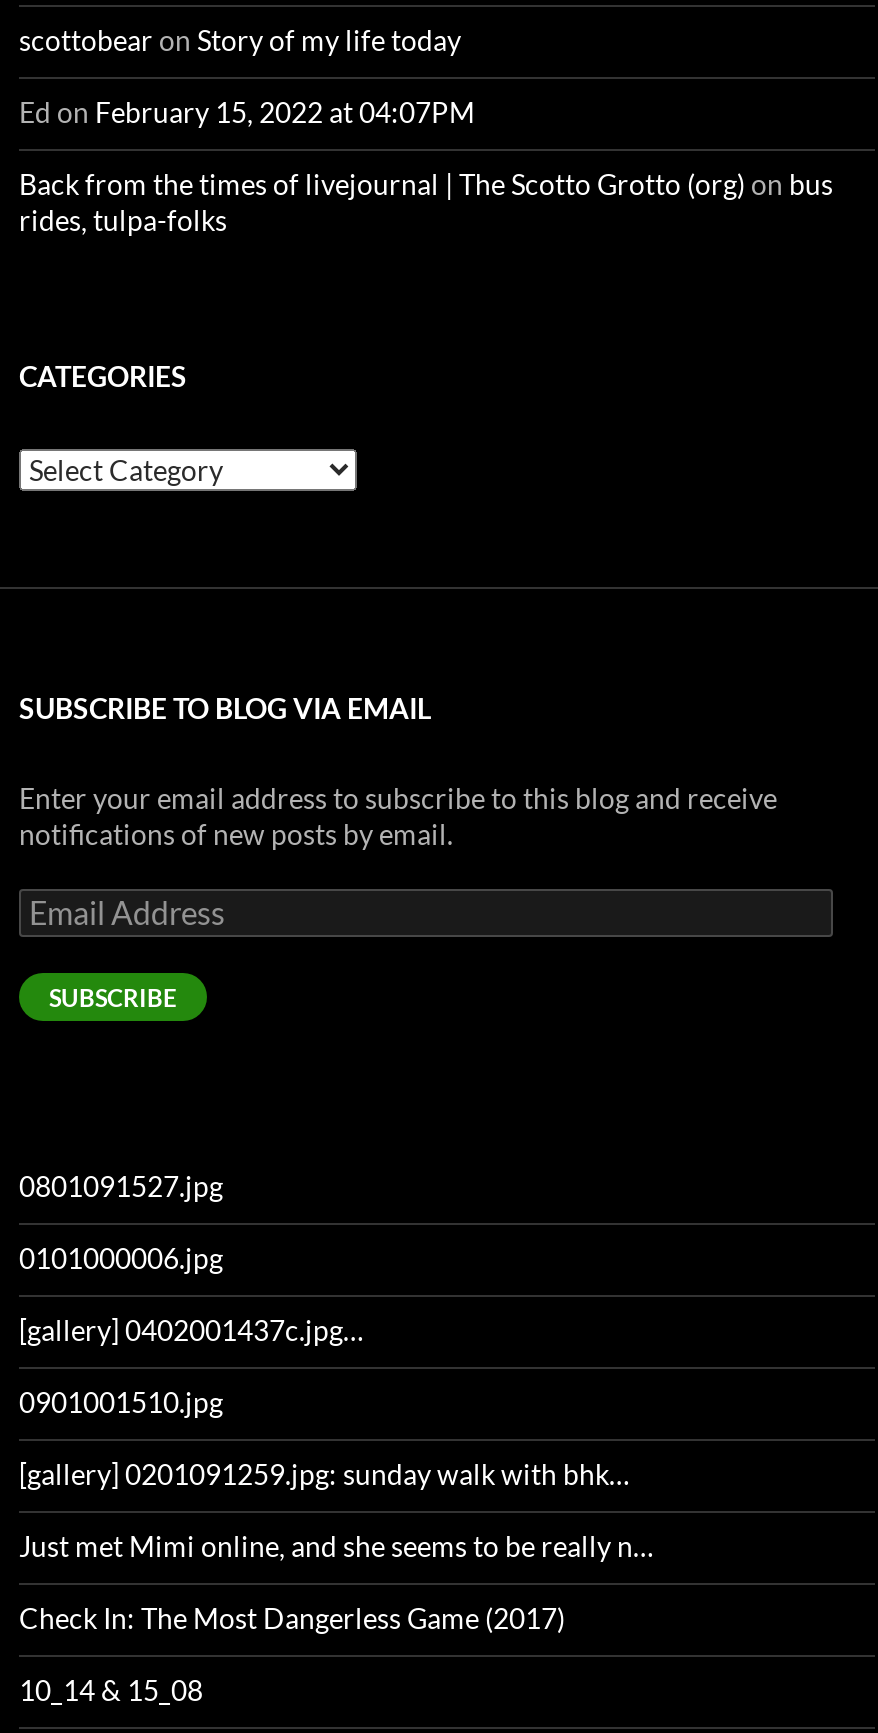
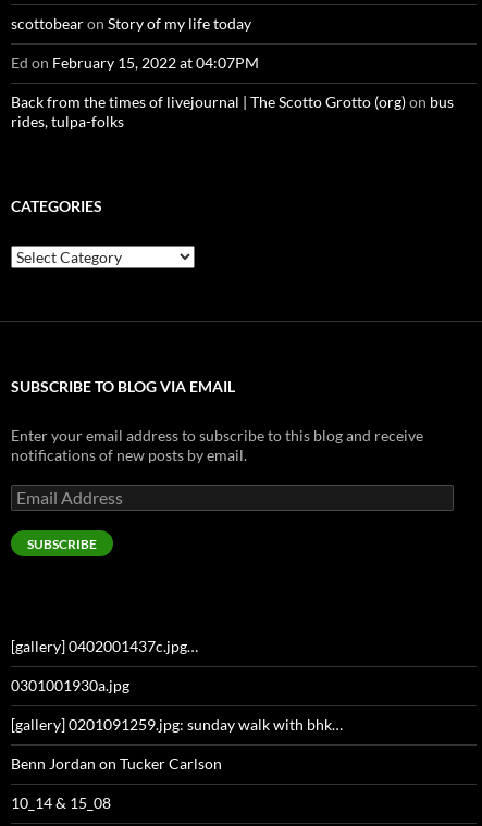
- 0801091527.jpg
- 0101000006.jpg

- 0901001510.jpg
+ 0301001930a.jpg

- Just met Mimi online, and she seems to be really n…
- Check In: The Most Dangerless Game (2017)
+ Benn Jordan on Tucker Carlson
